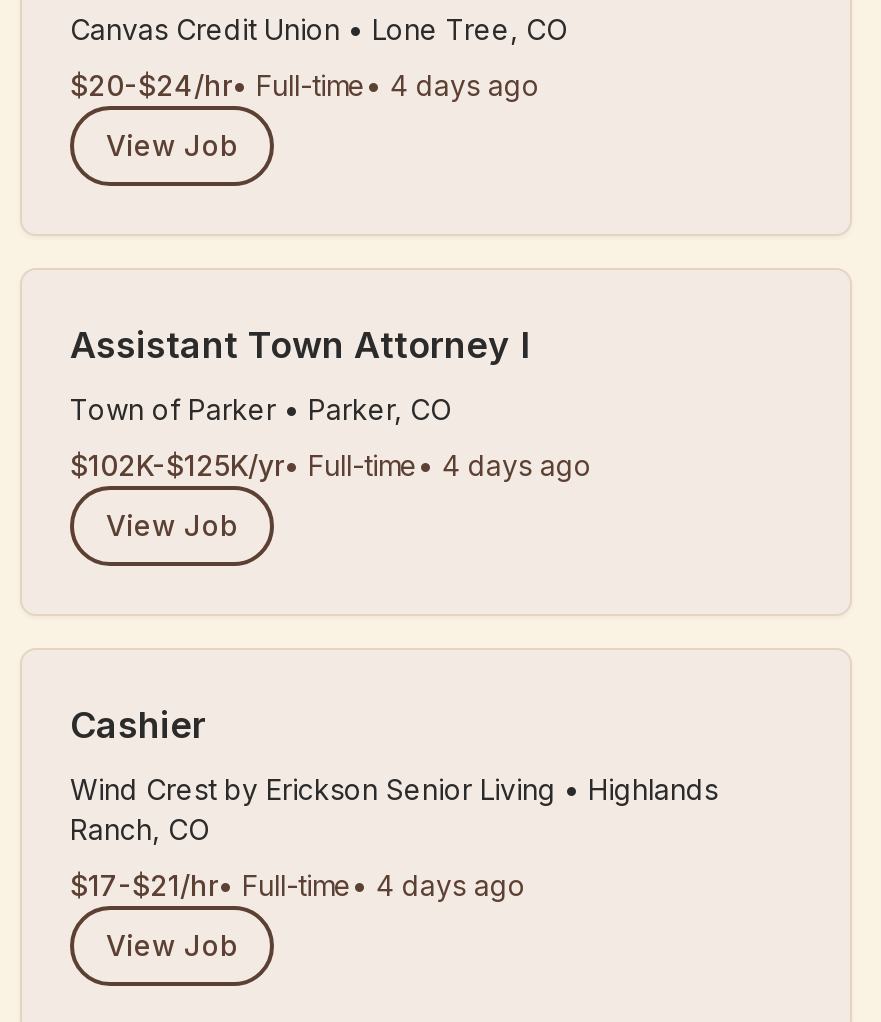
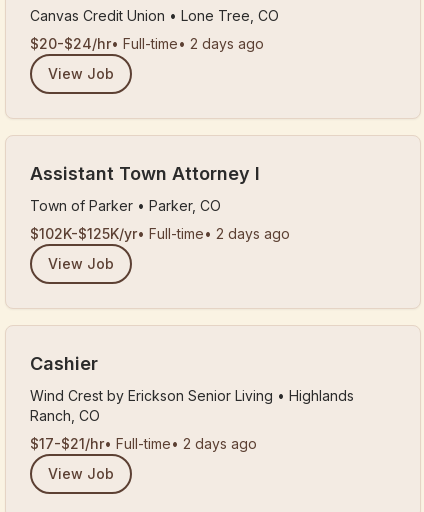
- $20-$24/hr• Full-time • 4 days ago
+ $20-$24/hr• Full-time • 2 days ago

- $102K-$125K/yr• Full-time • 4 days ago
+ $102K-$125K/yr• Full-time • 2 days ago

- $17-$21/hr• Full-time • 4 days ago
+ $17-$21/hr• Full-time • 2 days ago
